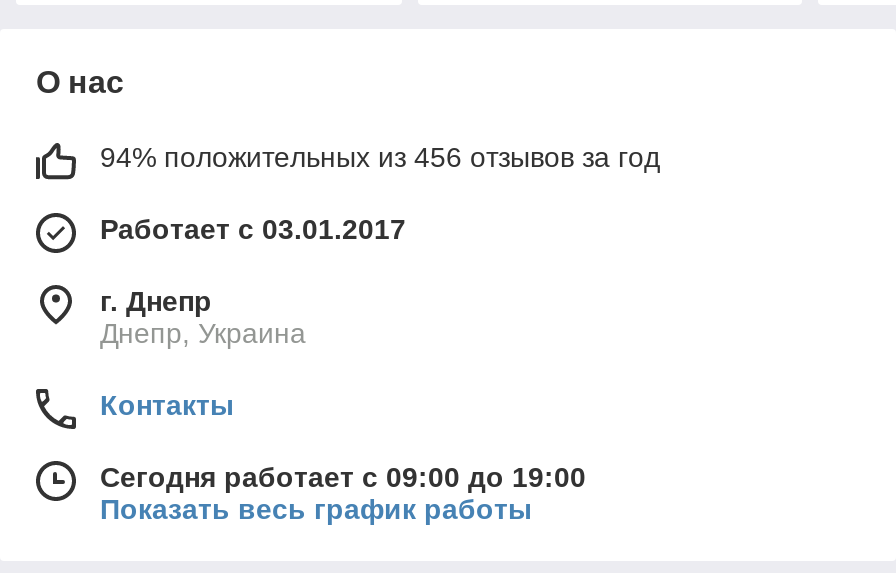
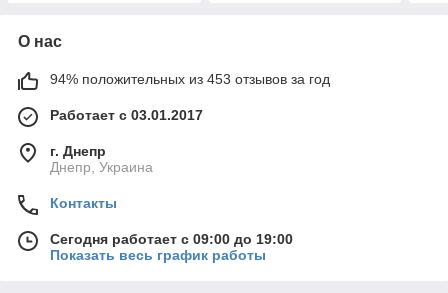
- 94% положительных из 456 отзывов за год
+ 94% положительных из 453 отзывов за год
